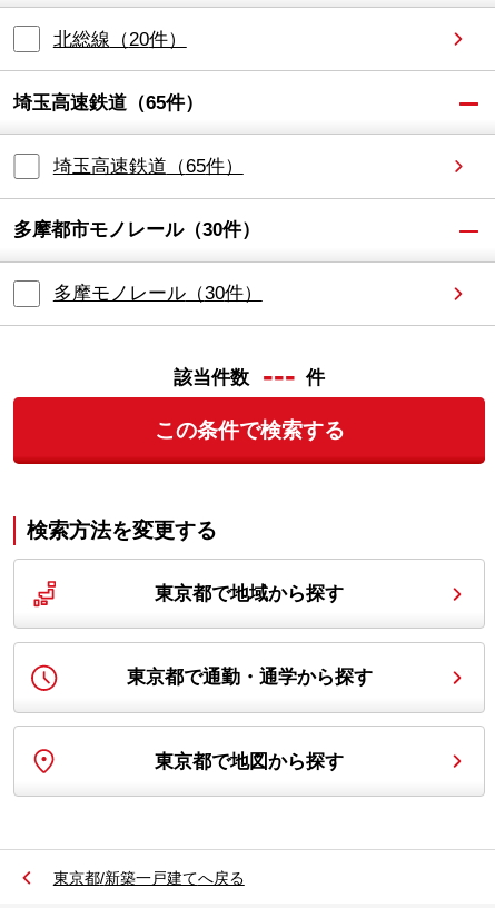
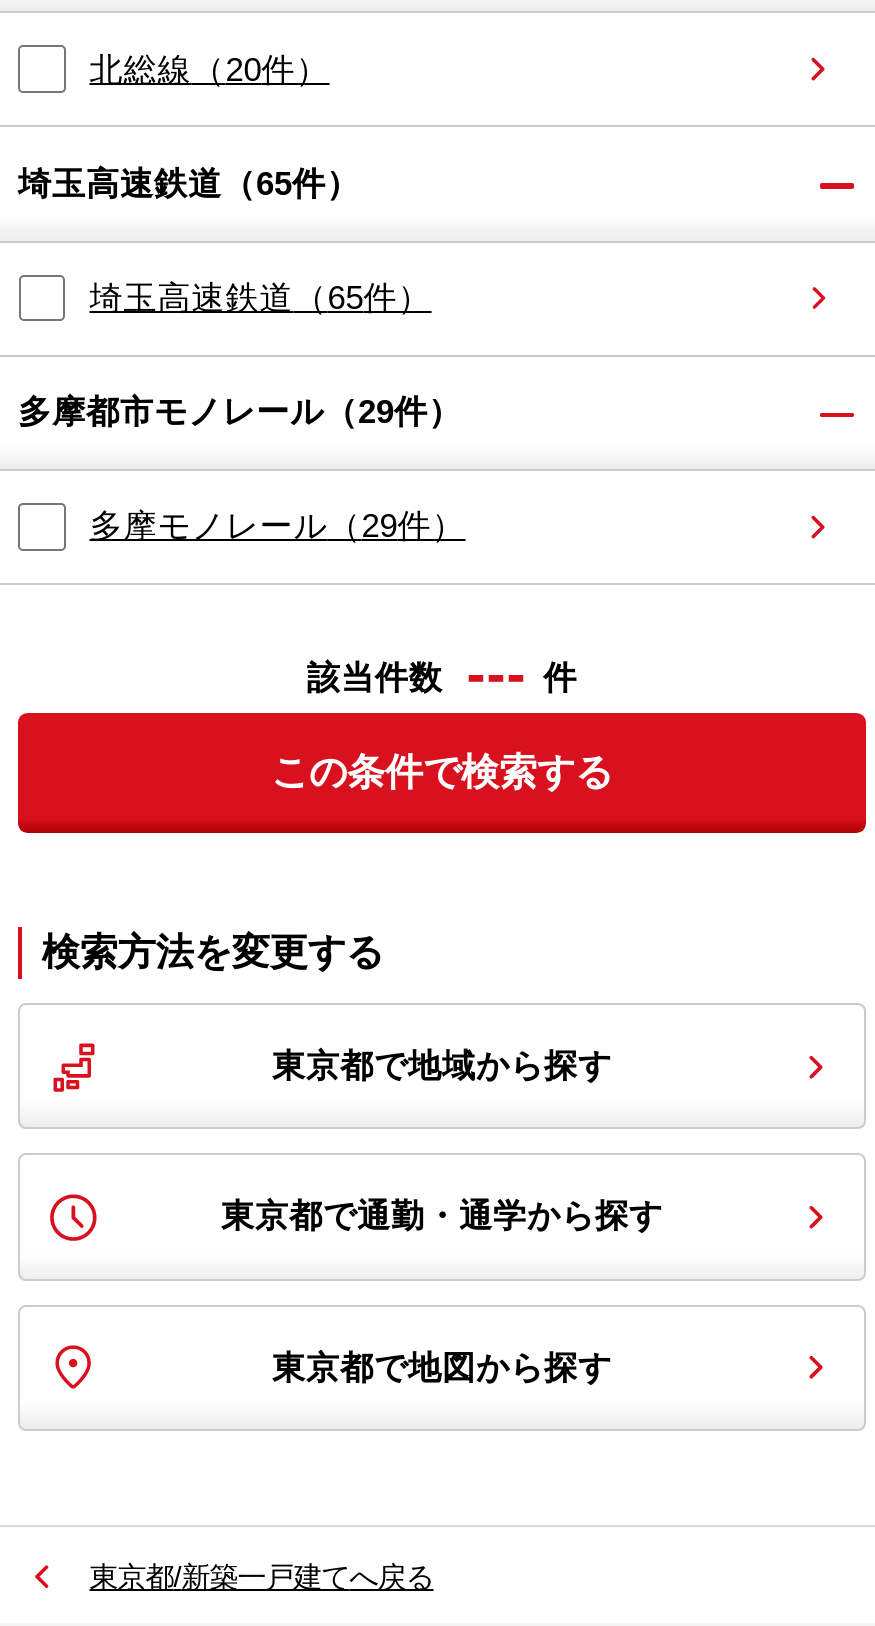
- 多摩都市モノレール（30件）
+ 多摩都市モノレール（29件）

- 多摩モノレール（30件）
+ 多摩モノレール（29件）
